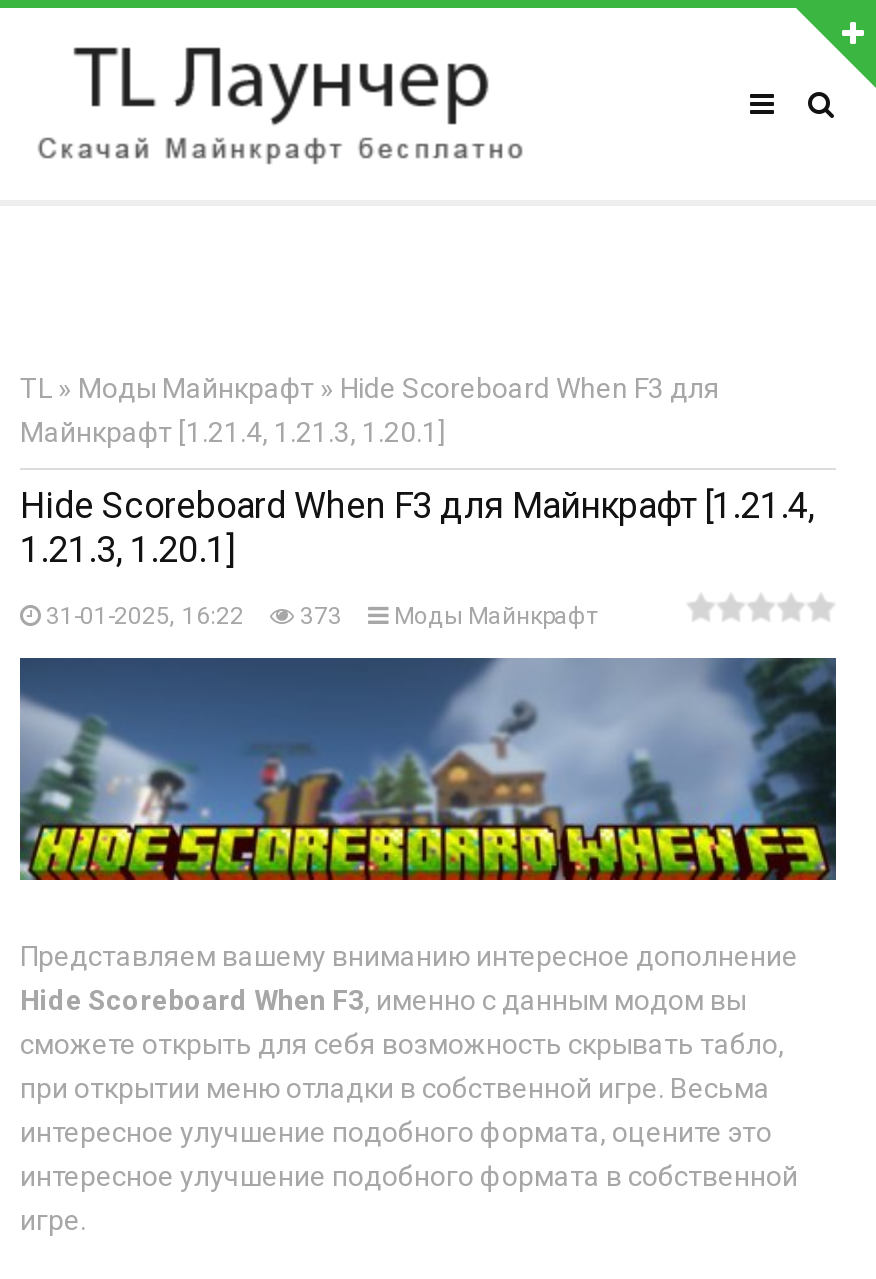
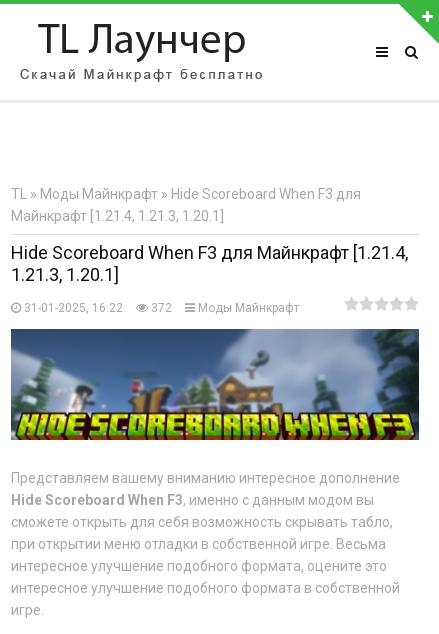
- 31-01-2025, 16:22 373 Моды Майнкрафт
+ 31-01-2025, 16:22 372 Моды Майнкрафт
